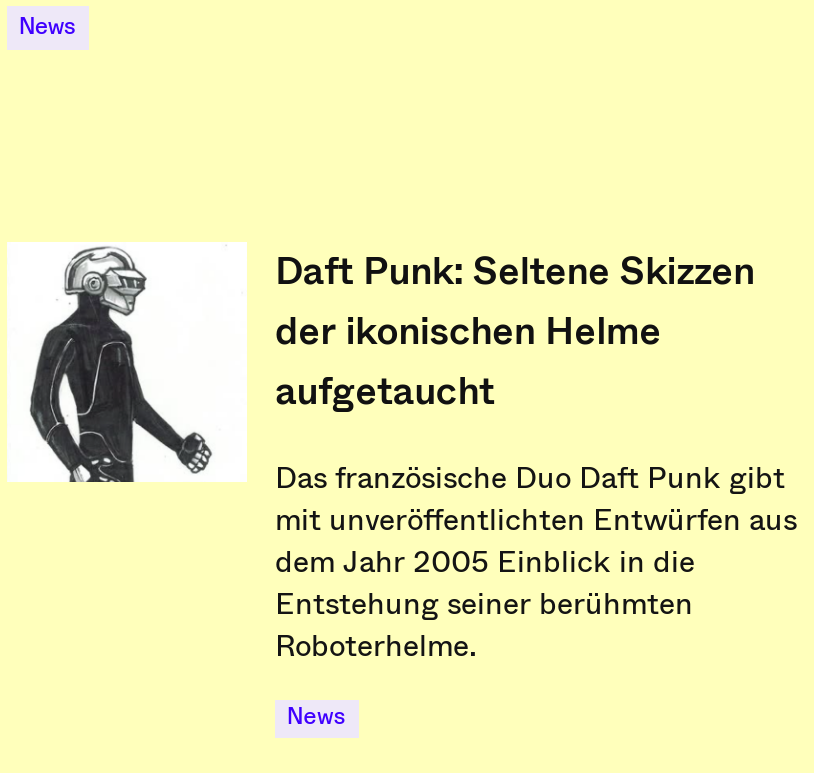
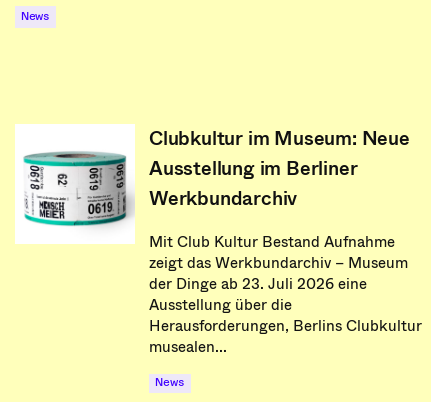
- [image]
- Daft Punk: Seltene Skizzen
- der ikonischen Helme
- aufgetaucht
+ [image]
+ Clubkultur im Museum: Neue
+ Ausstellung im Berliner
+ Werkbundarchiv

- Das französische Duo Daft Punk gibt
- mit unveröffentlichten Entwürfen aus
- dem Jahr 2005 Einblick in die
- Entstehung seiner berühmten
- Roboterhelme.
+ Mit Club Kultur Bestand Aufnahme
+ zeigt das Werkbundarchiv – Museum
+ der Dinge ab 23. Juli 2026 eine
+ Ausstellung über die
+ Herausforderungen, Berlins Clubkultur
+ musealen...
